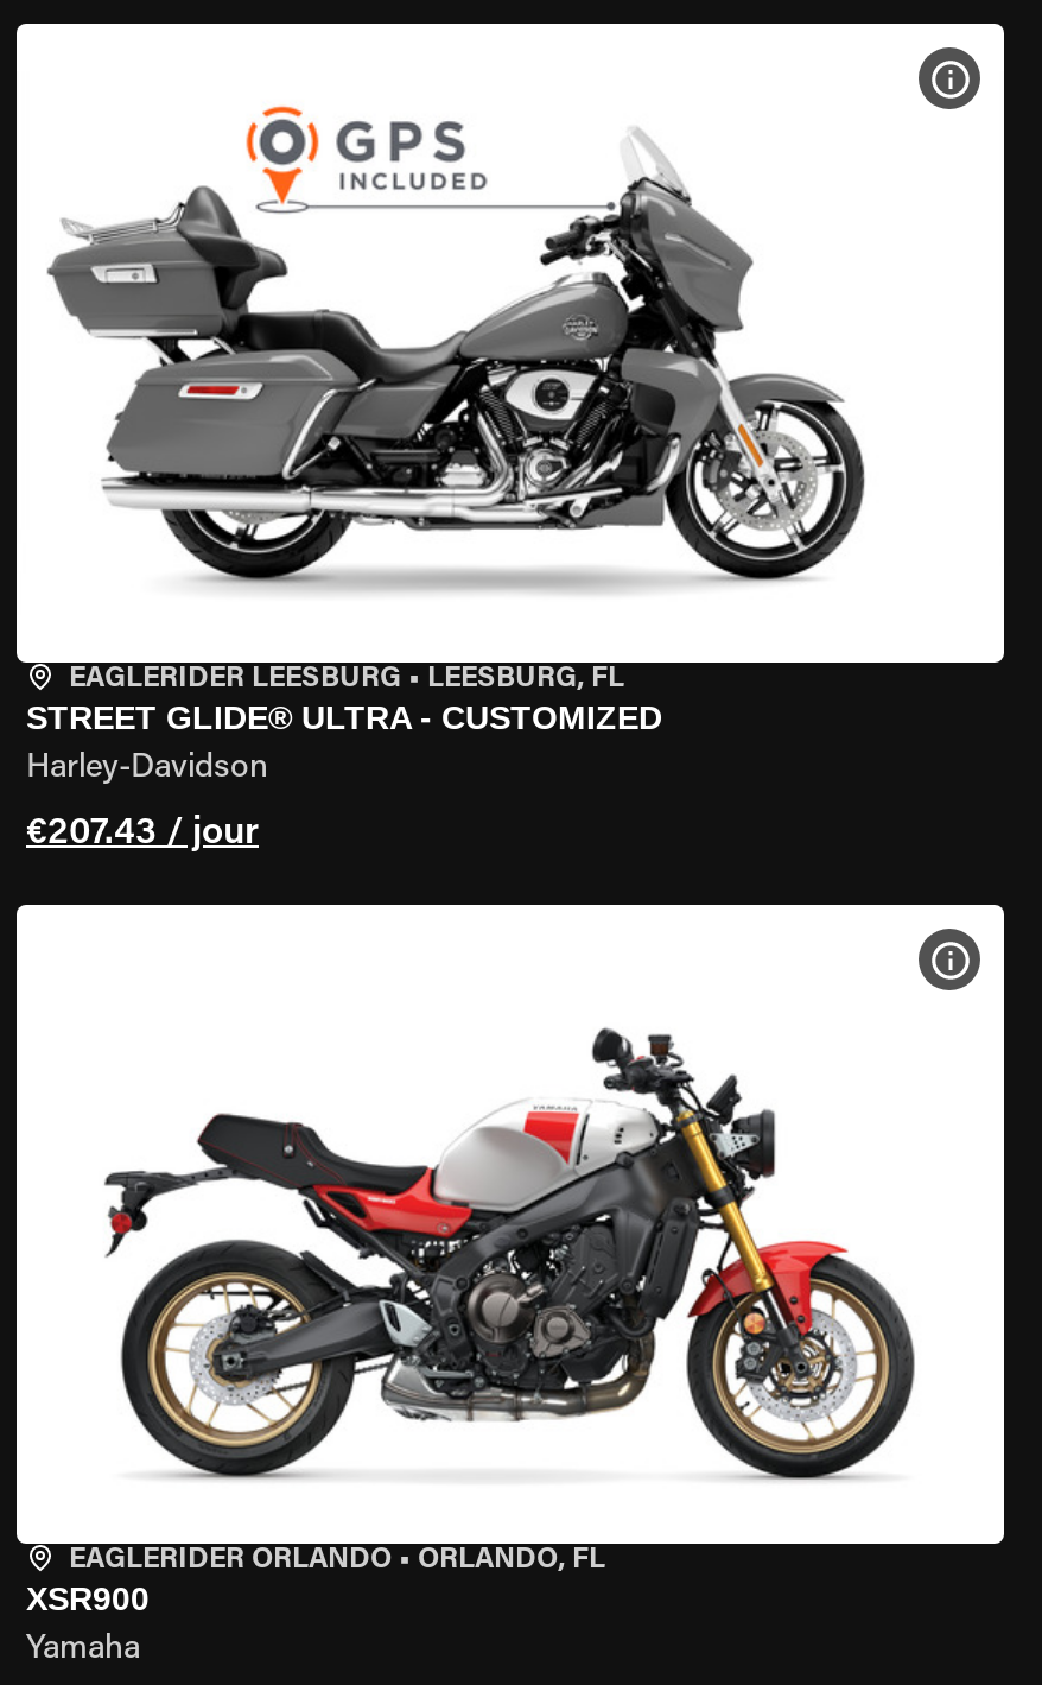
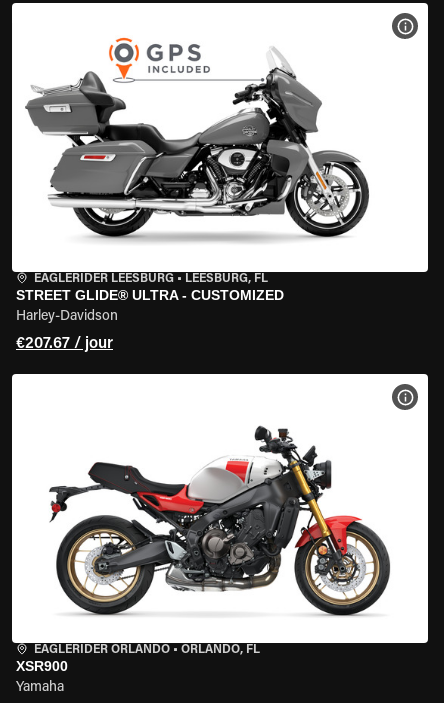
- €207.43 / jour
+ €207.67 / jour
